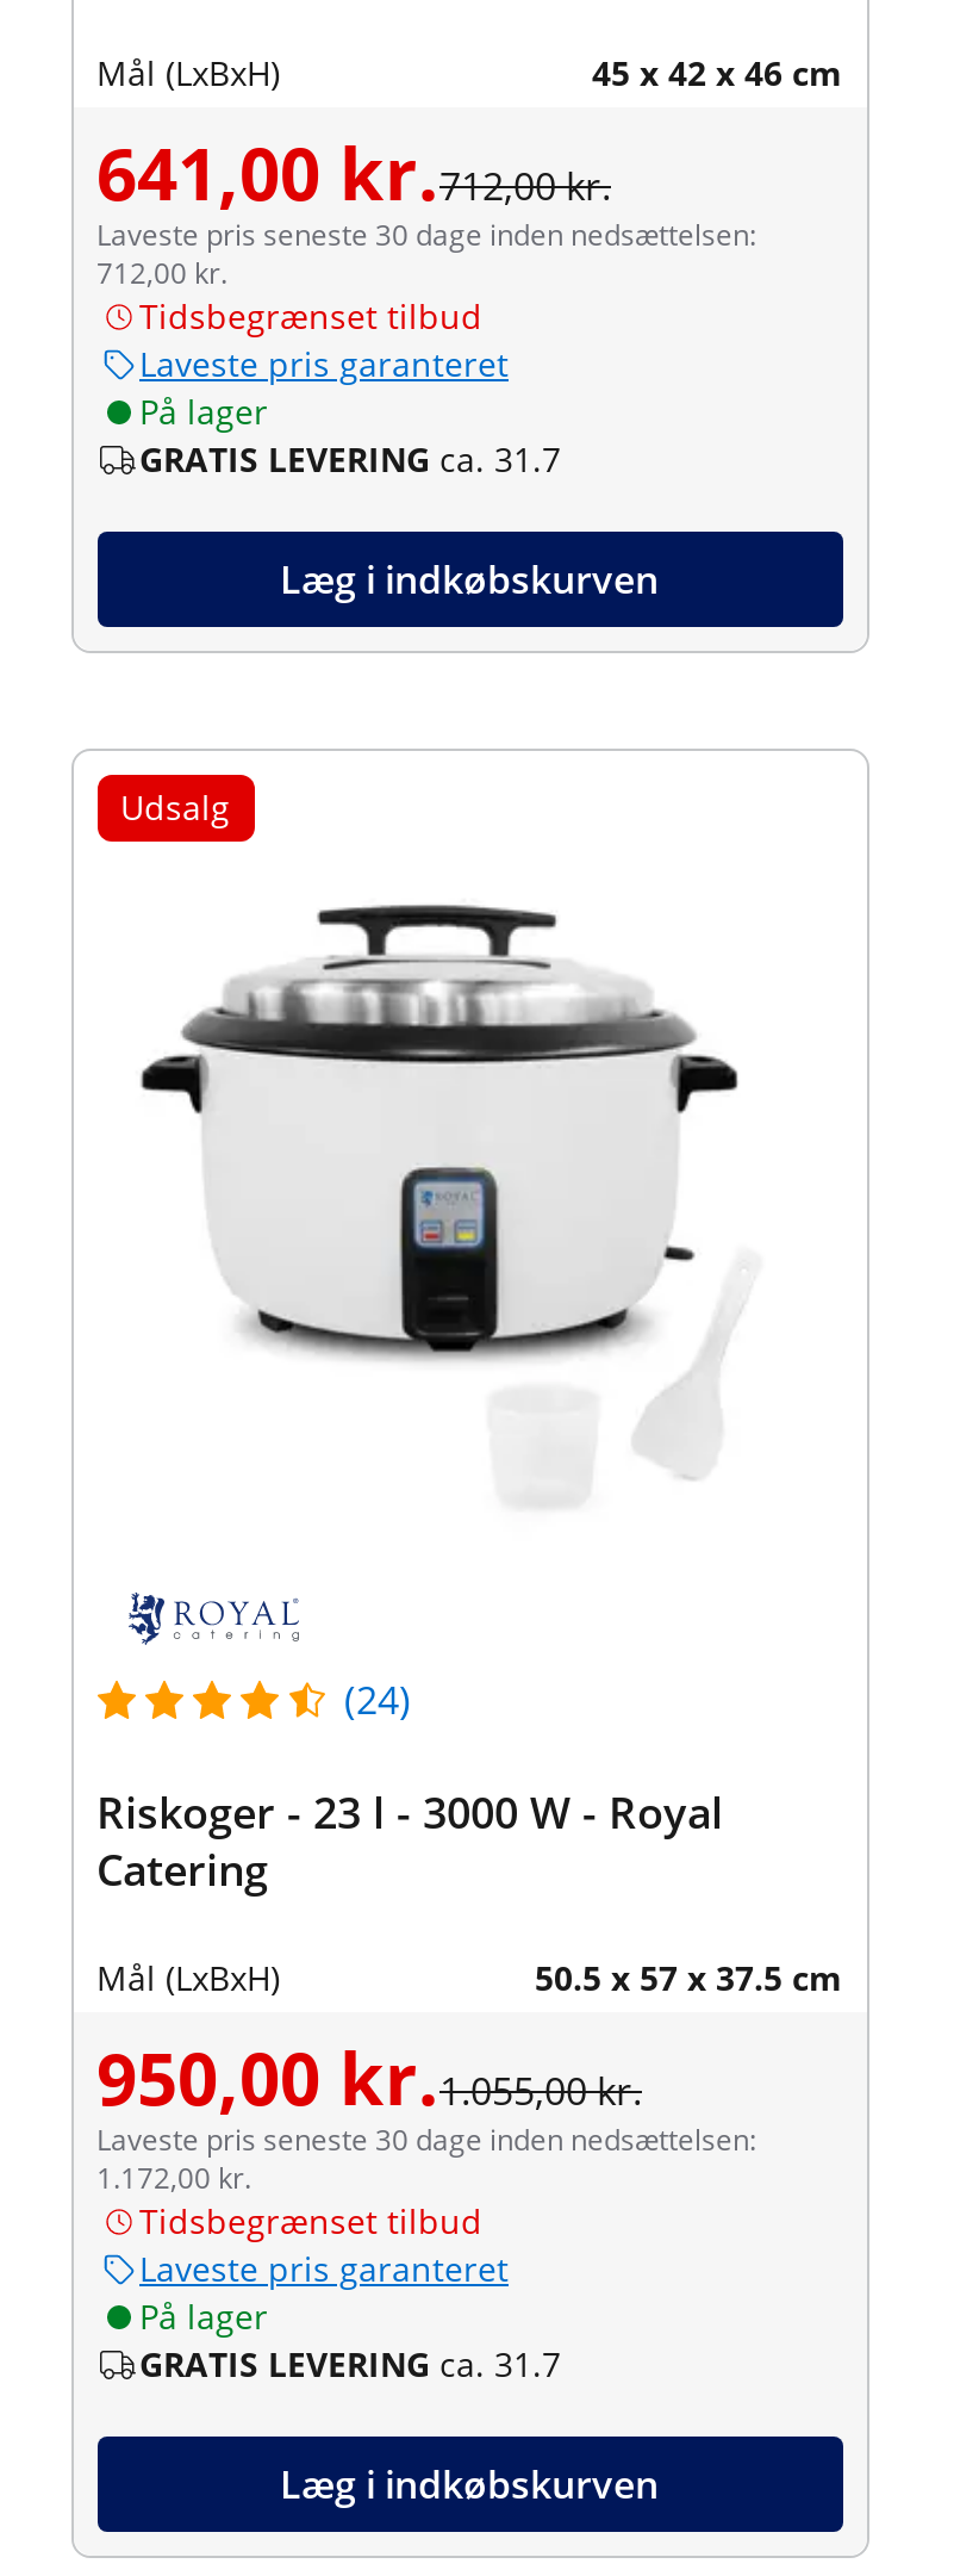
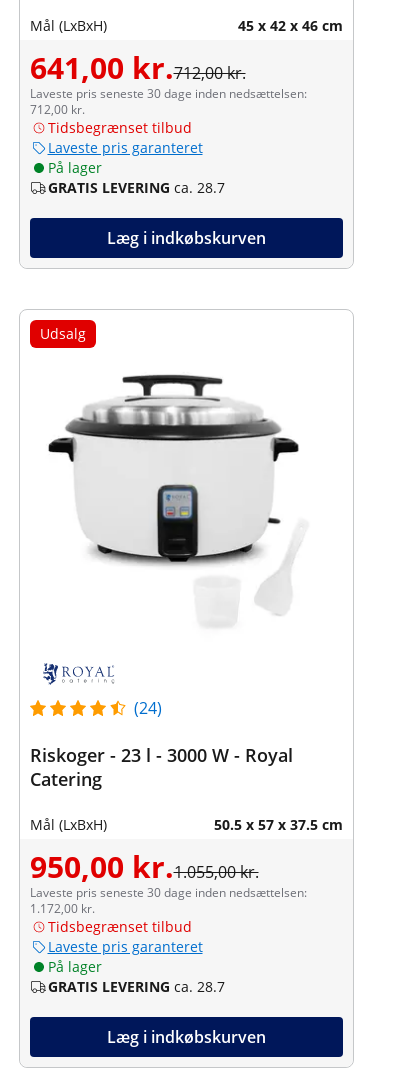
- GRATIS LEVERING ca. 31.7
+ GRATIS LEVERING ca. 28.7

- GRATIS LEVERING ca. 31.7
+ GRATIS LEVERING ca. 28.7
